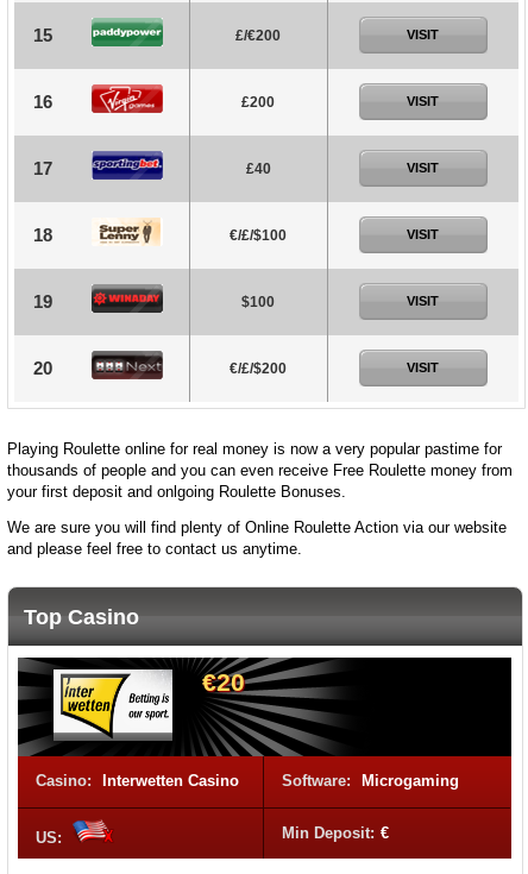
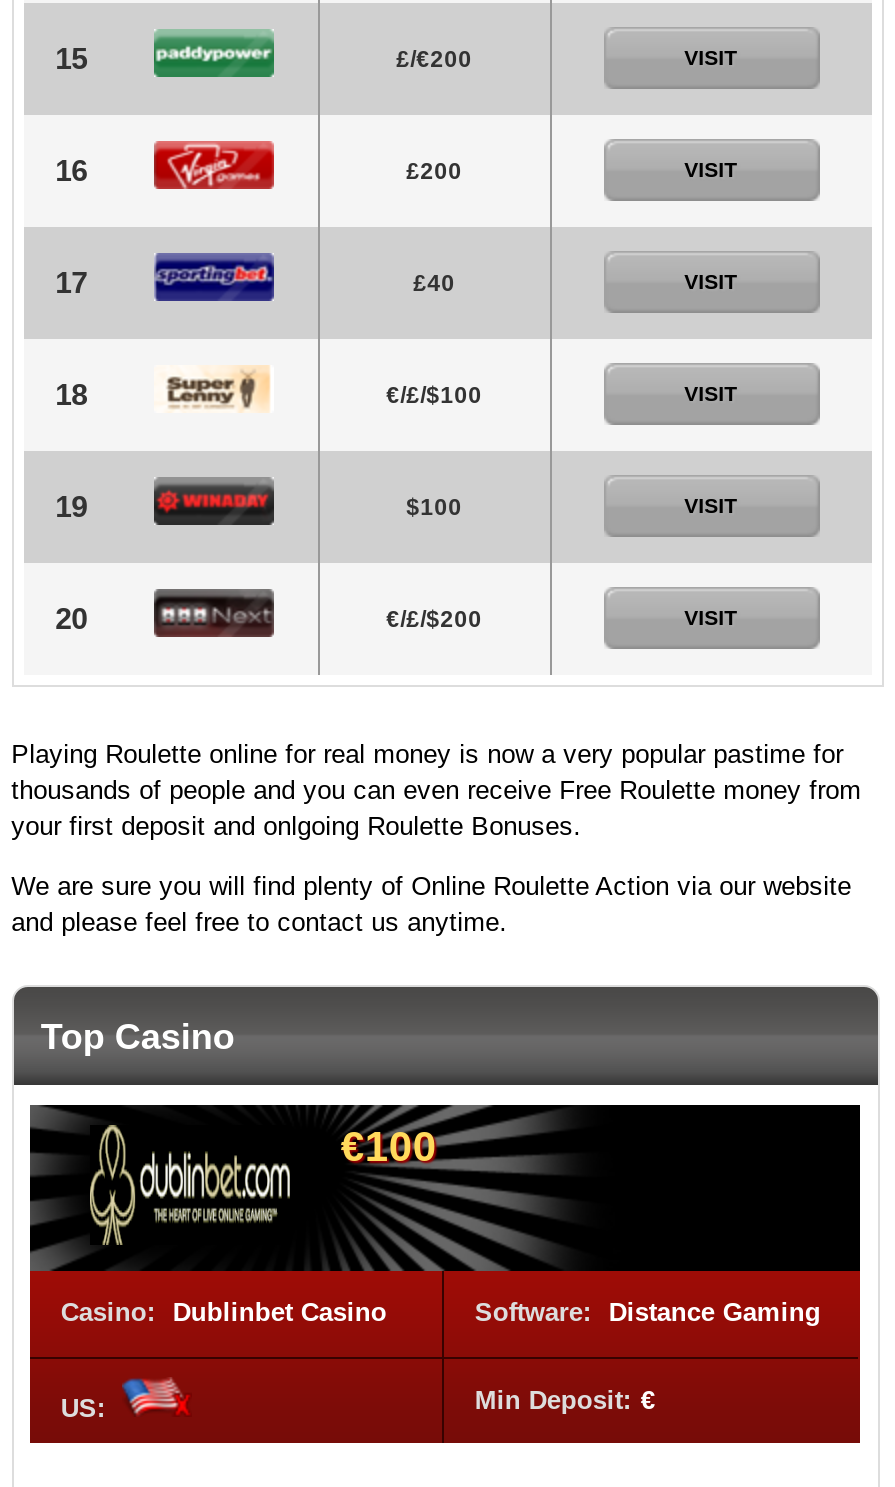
- [image]
- €20
+ [image]
+ €100

- Casino: Interwetten Casino
- Software: Microgaming
+ Casino: Dublinbet Casino
+ Software: Distance Gaming
